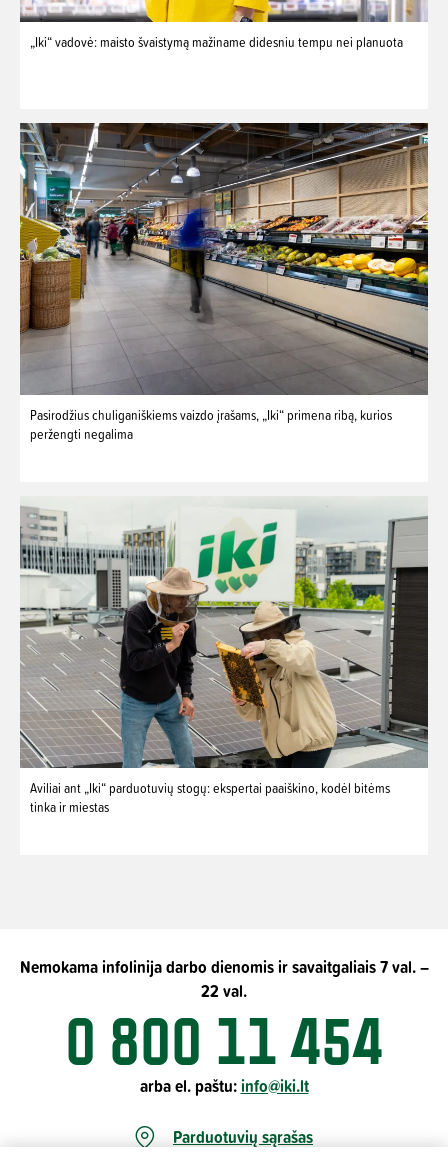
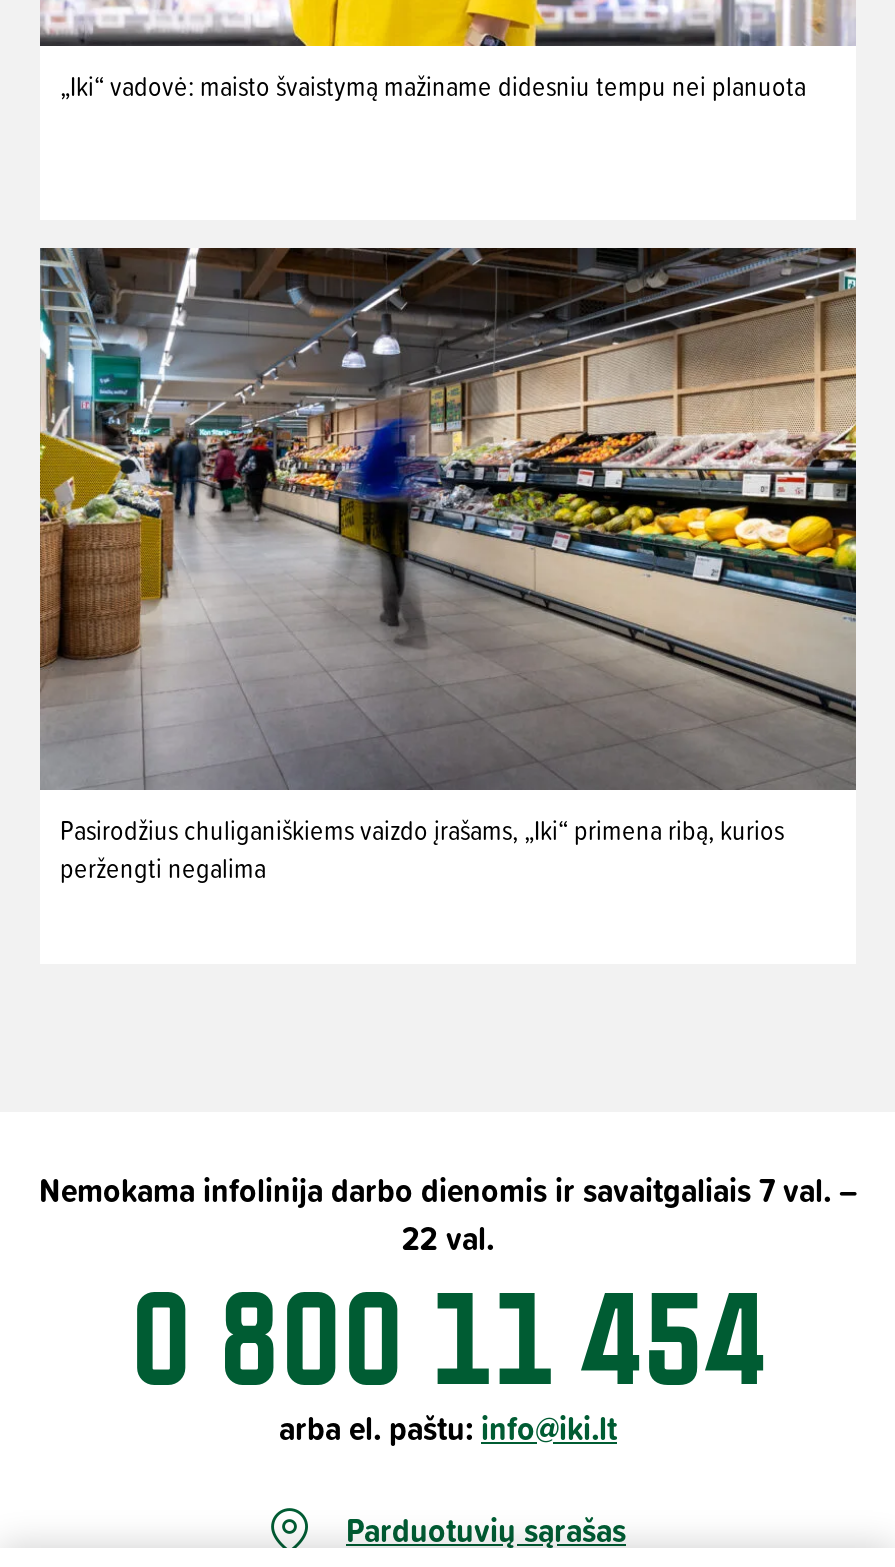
- [image]
- Aviliai ant „Iki“ parduotuvių stogų: ekspertai paaiškino, kodėl bitėms
- tinka ir miestas
